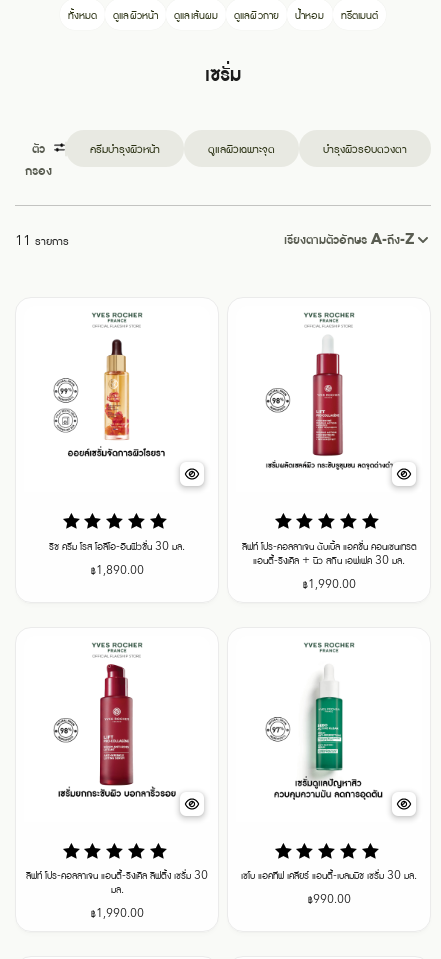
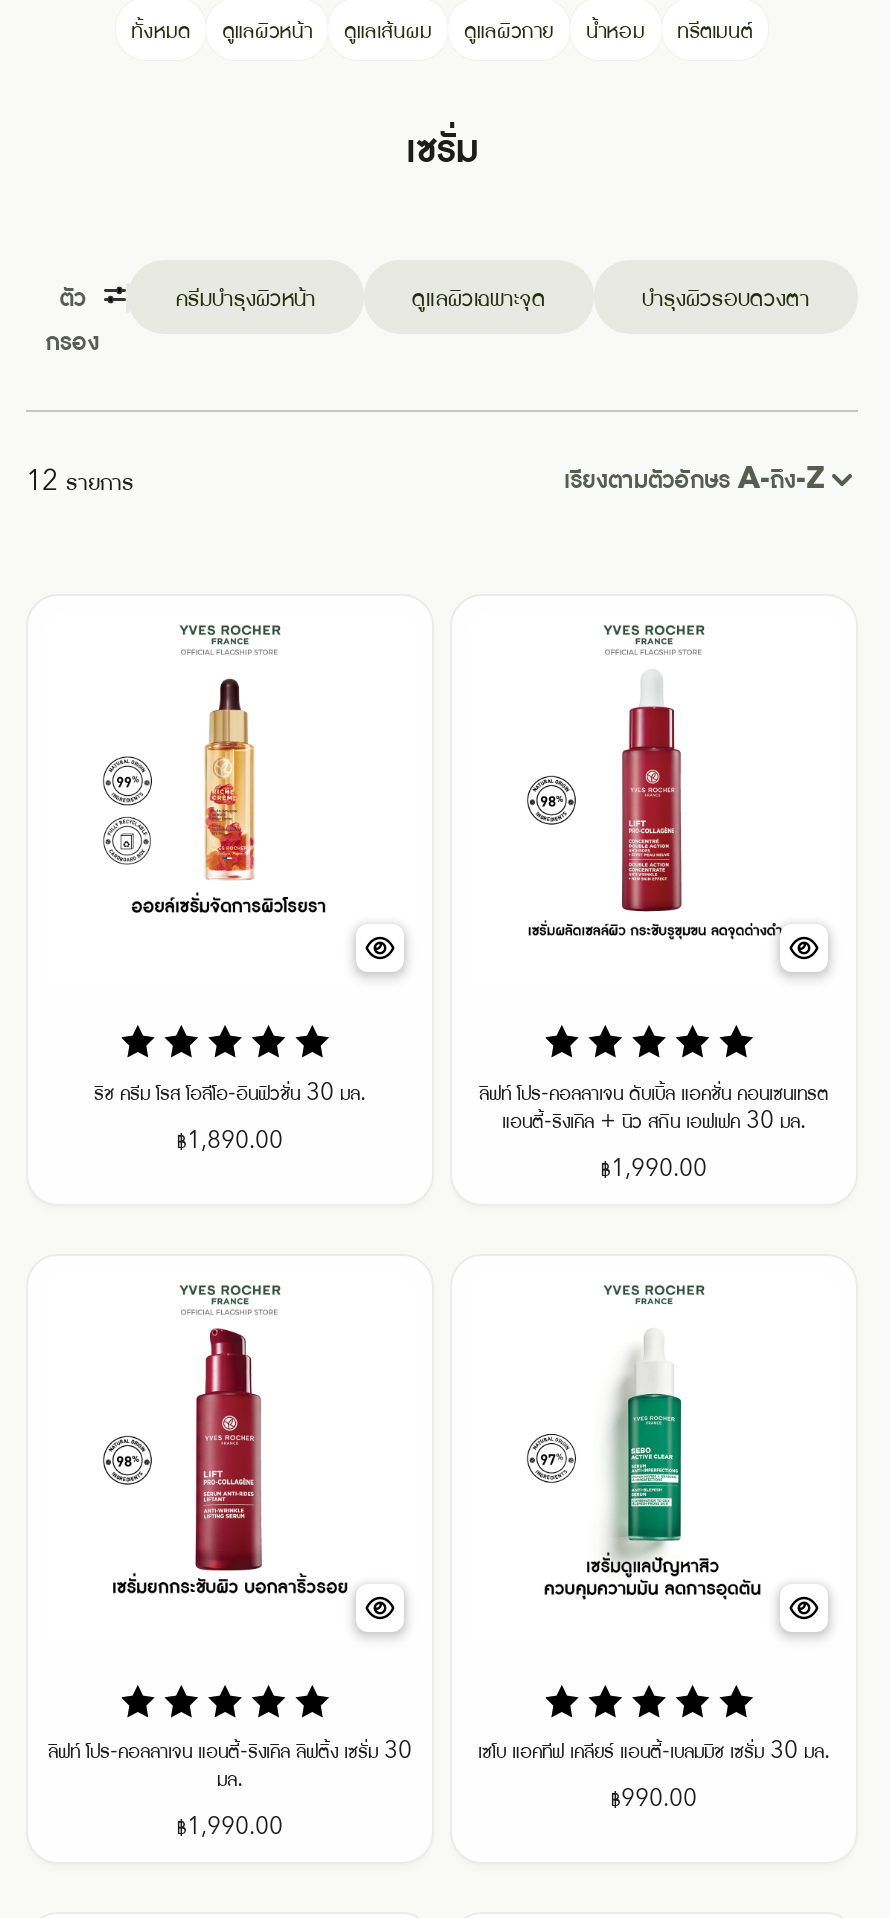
- 11 รายการ
+ 12 รายการ
